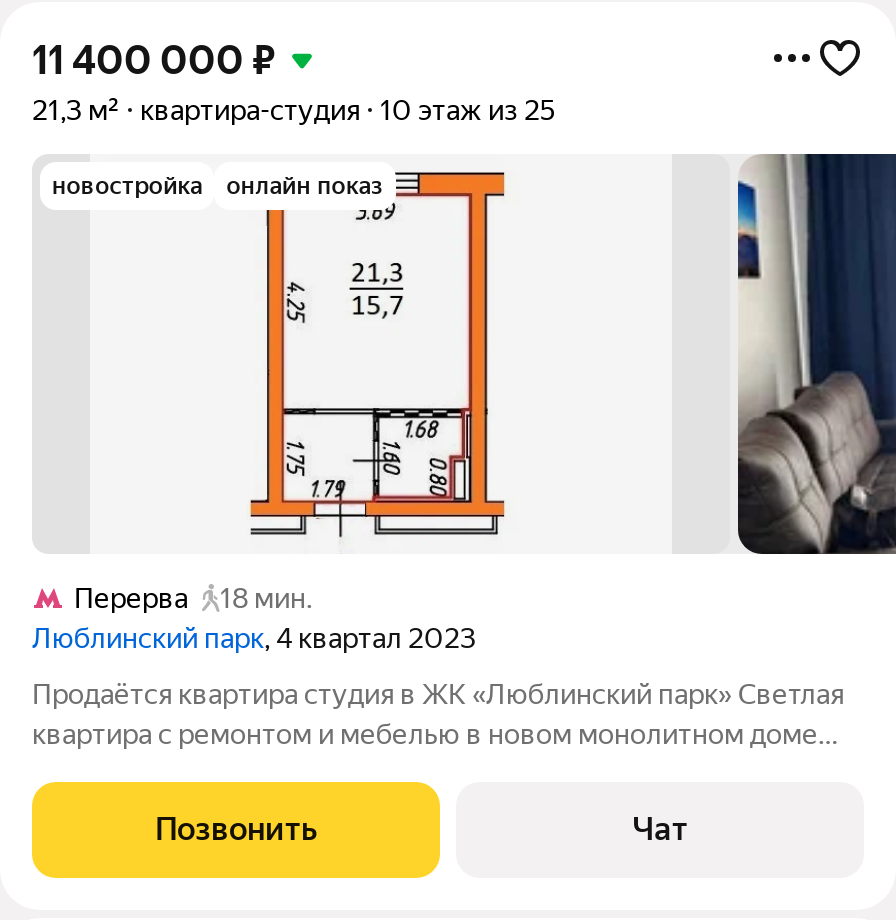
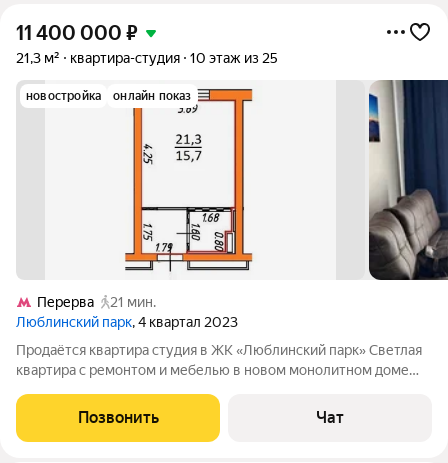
- Перерва 18 мин.
+ Перерва 21 мин.
